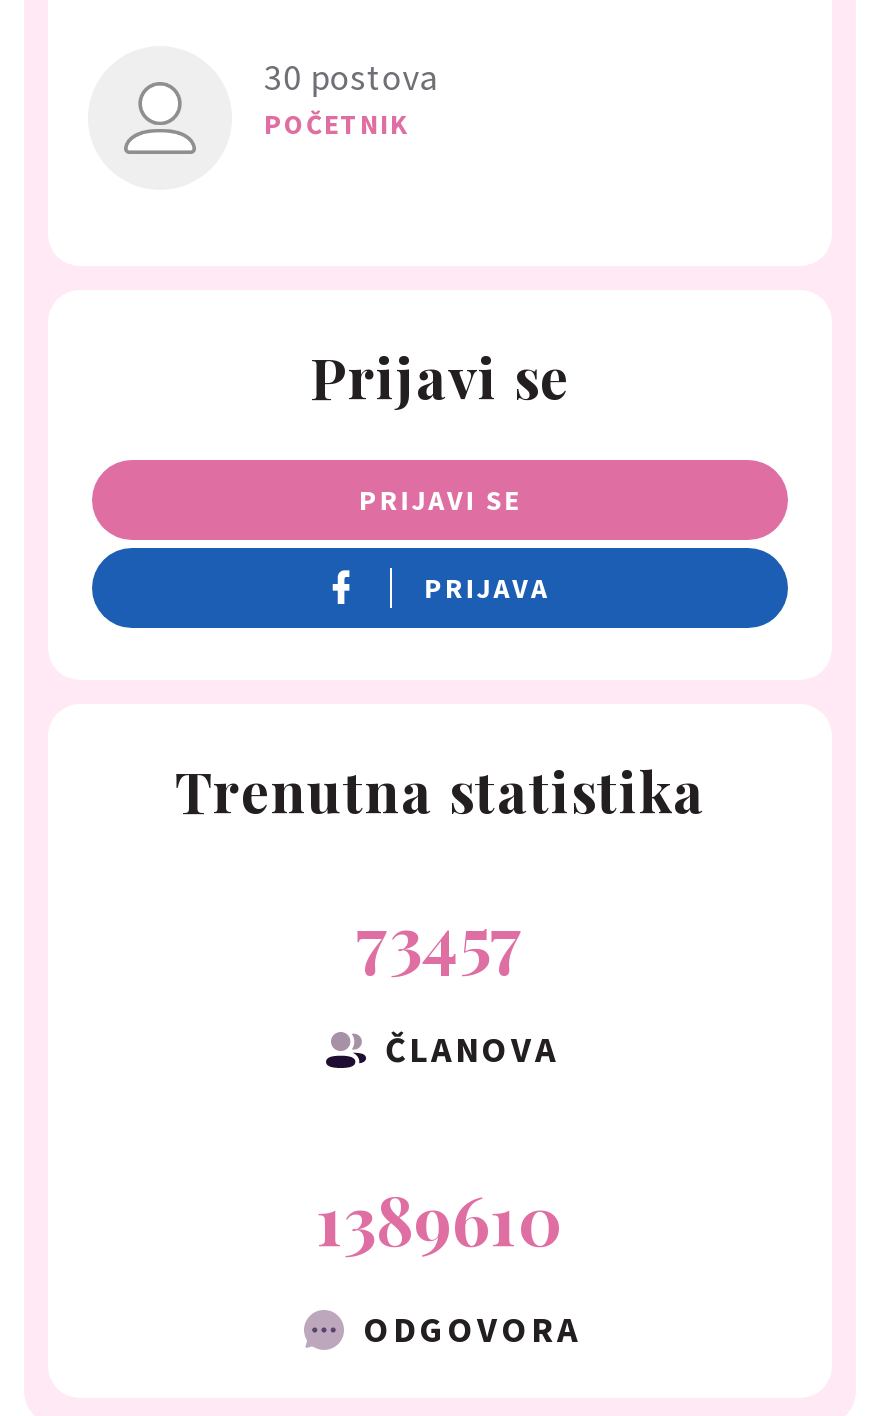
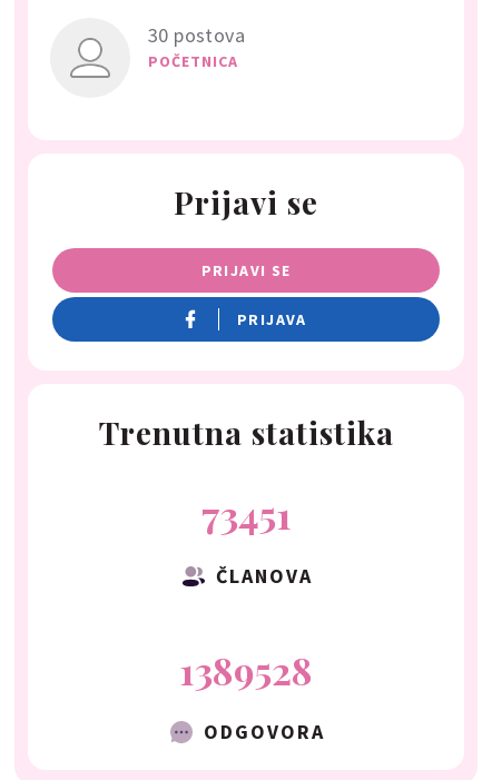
- POČETNIK
+ POČETNICA

- 73457
+ 73451

- 1389610
+ 1389528
